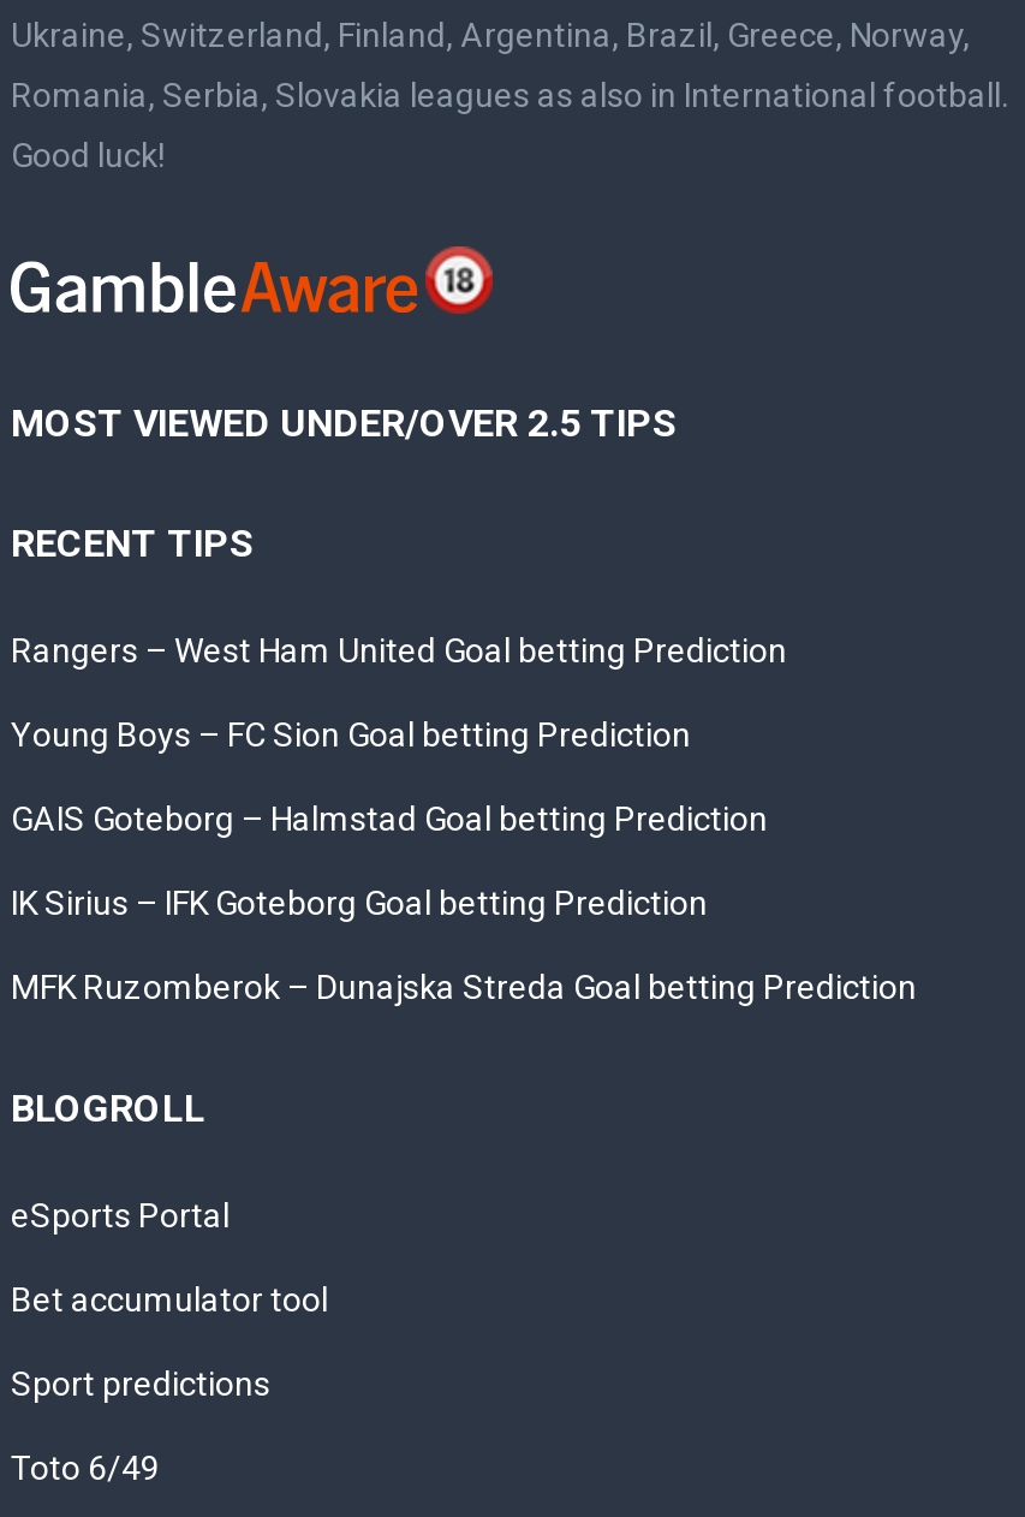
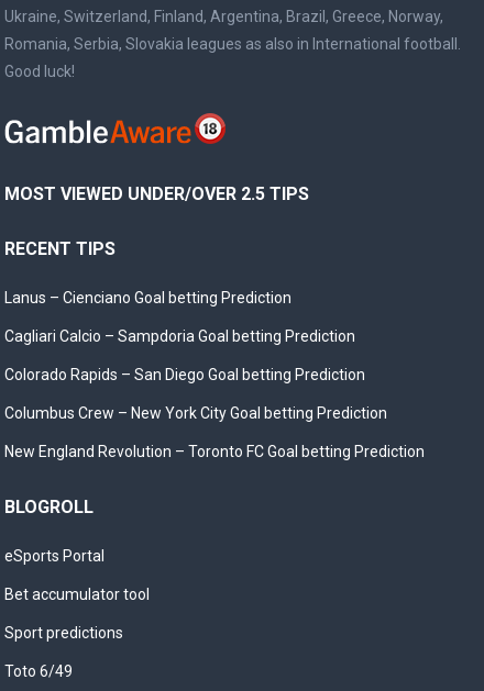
- Rangers – West Ham United Goal betting Prediction
+ Lanus – Cienciano Goal betting Prediction

- Young Boys – FC Sion Goal betting Prediction
+ Cagliari Calcio – Sampdoria Goal betting Prediction

- GAIS Goteborg – Halmstad Goal betting Prediction
+ Colorado Rapids – San Diego Goal betting Prediction

- IK Sirius – IFK Goteborg Goal betting Prediction
+ Columbus Crew – New York City Goal betting Prediction

- MFK Ruzomberok – Dunajska Streda Goal betting Prediction
+ New England Revolution – Toronto FC Goal betting Prediction
